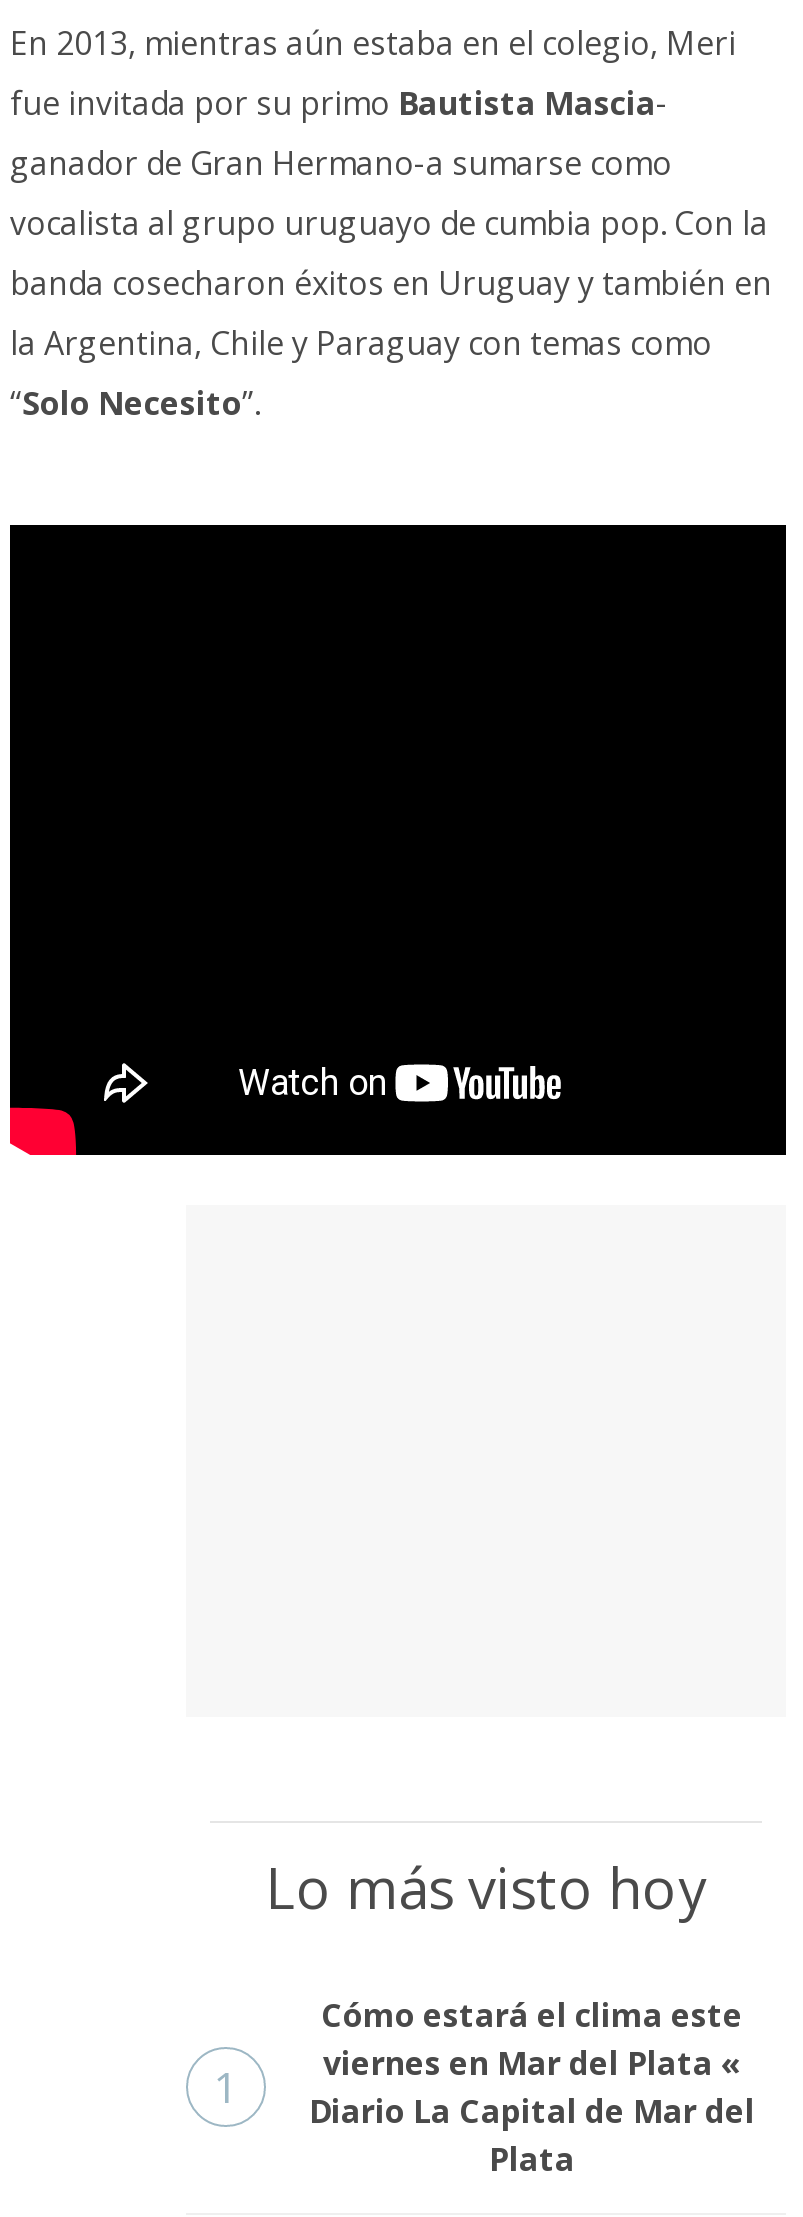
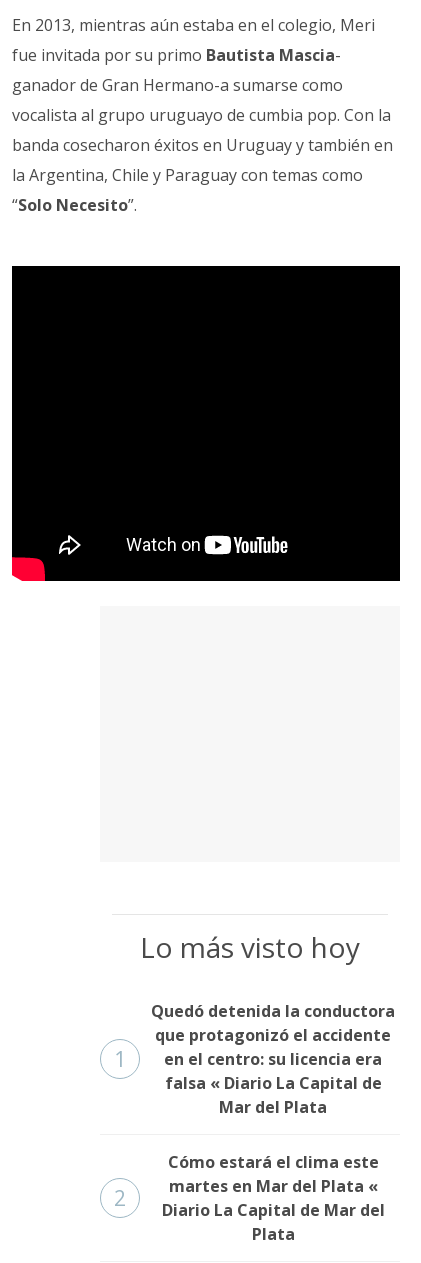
+ Quedó detenida la conductora
+ que protagonizó el accidente
+ en el centro: su licencia era
+ falsa « Diario La Capital de
+ Mar del Plata
+ 2

- viernes en Mar del Plata «
+ martes en Mar del Plata «
